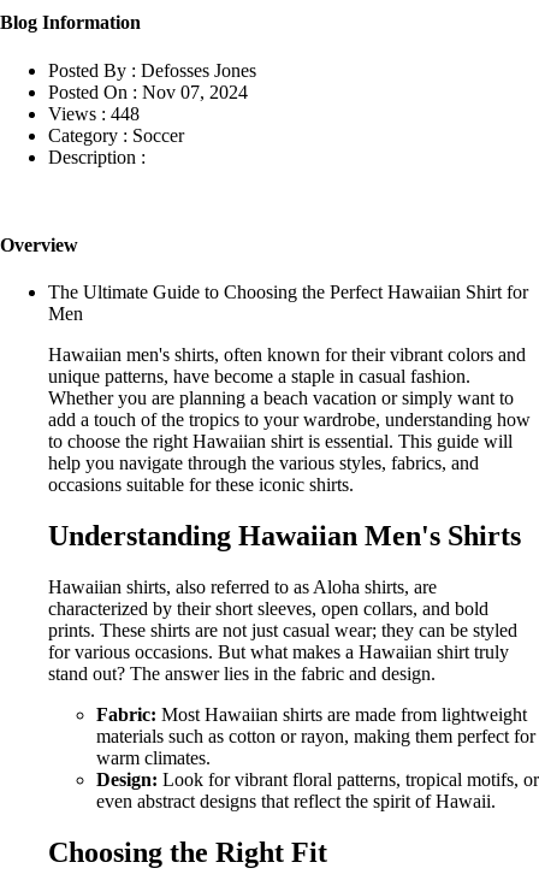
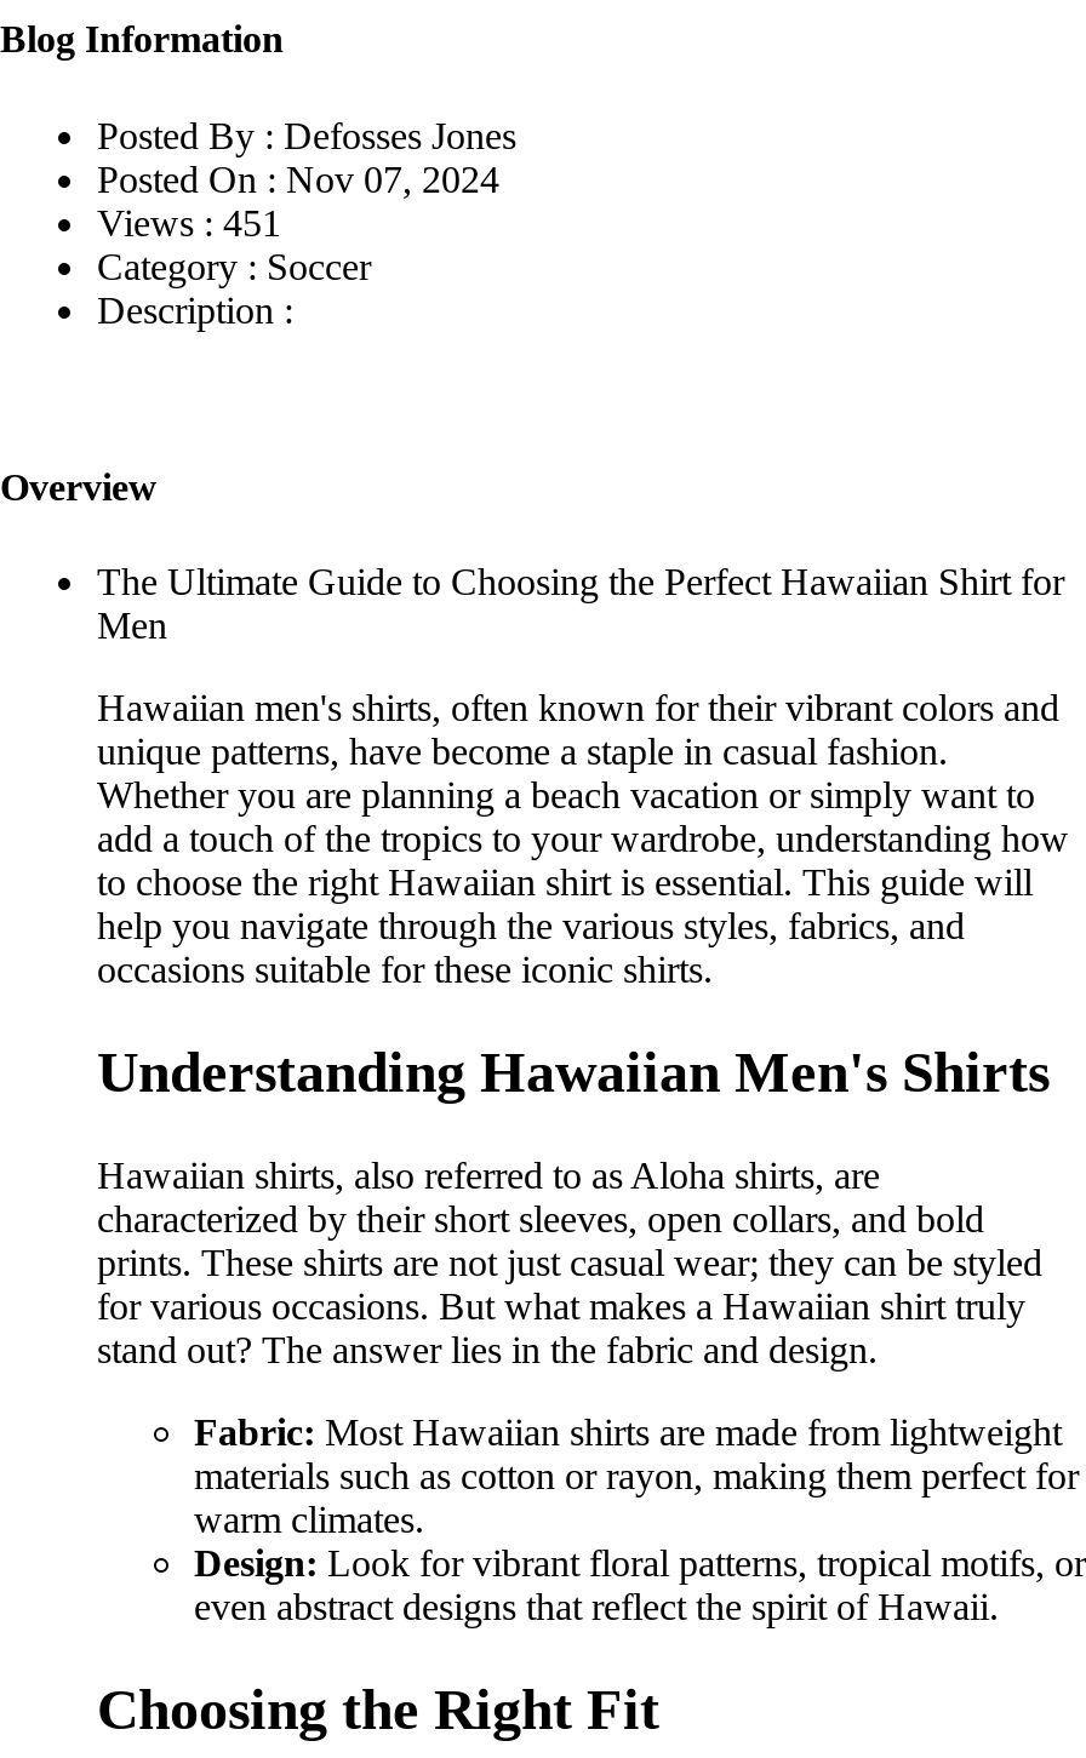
- Views : 448
+ Views : 451
